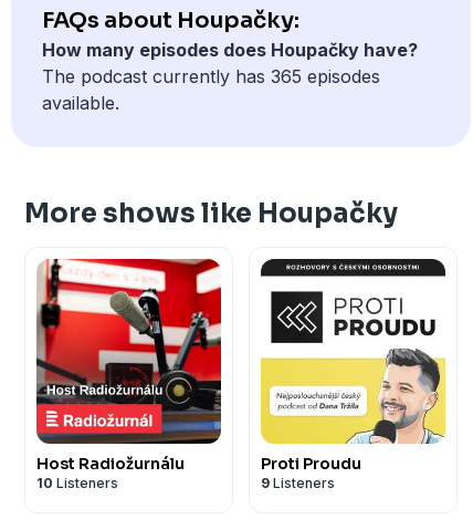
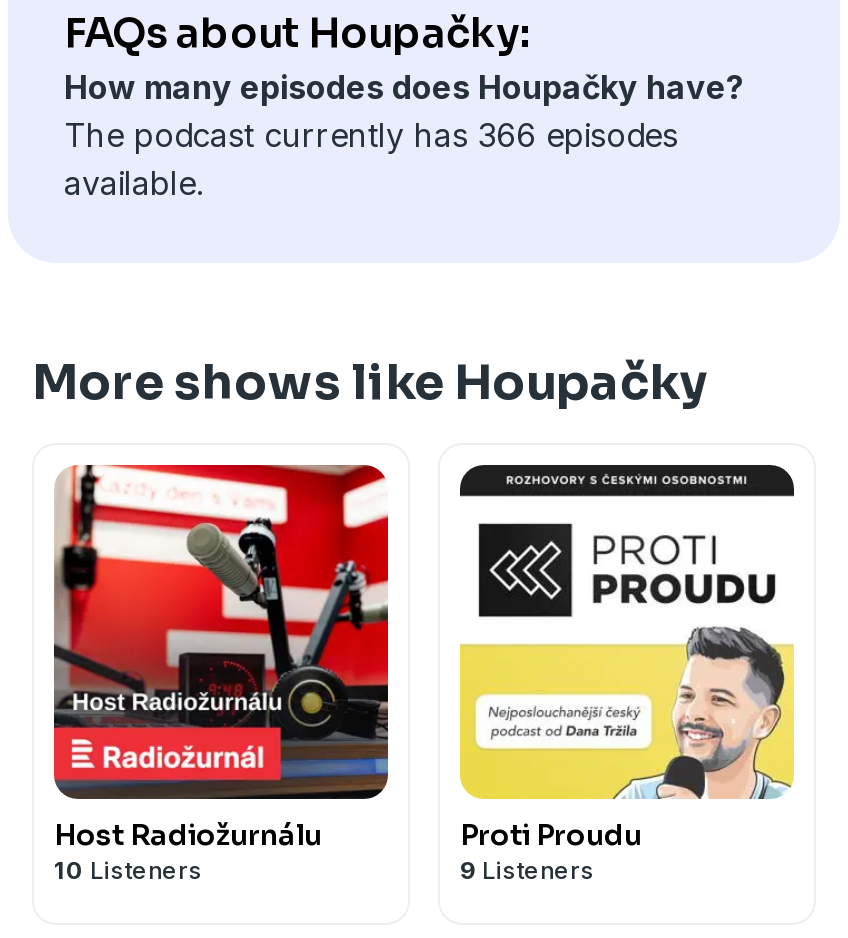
- The podcast currently has 365 episodes
+ The podcast currently has 366 episodes
